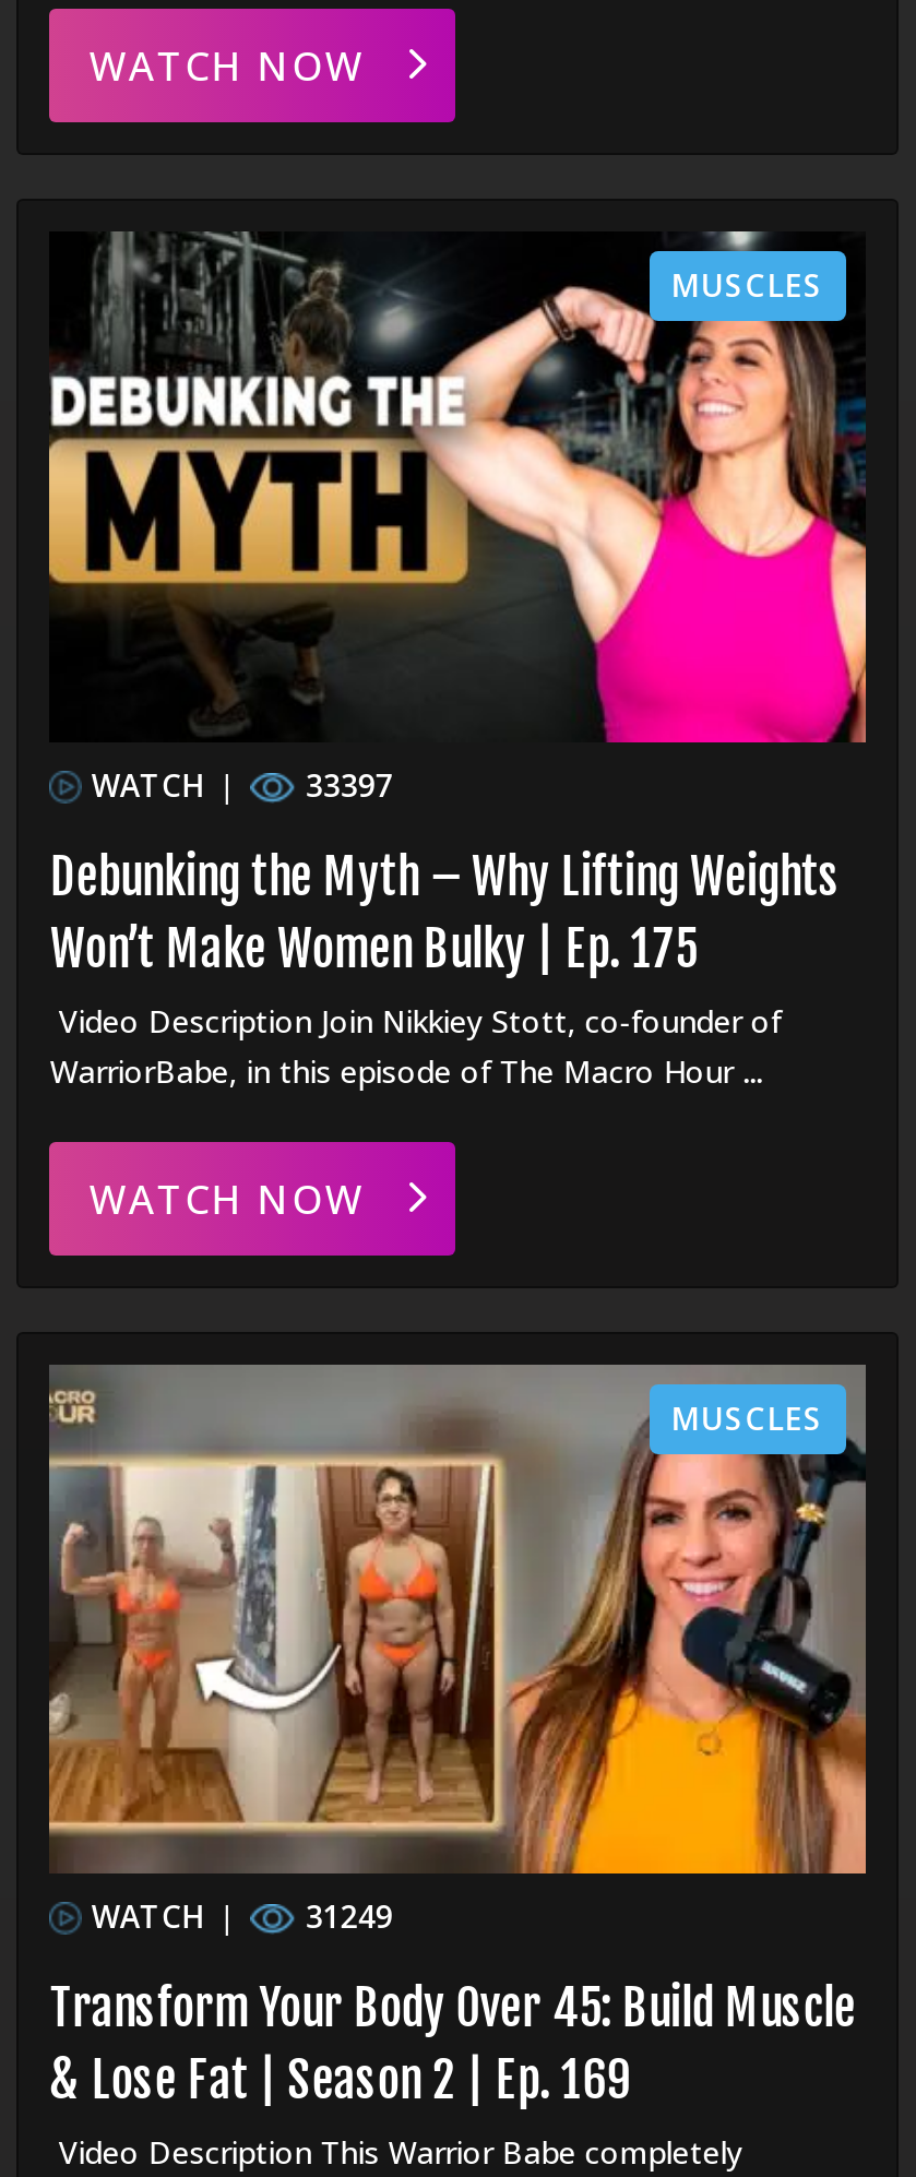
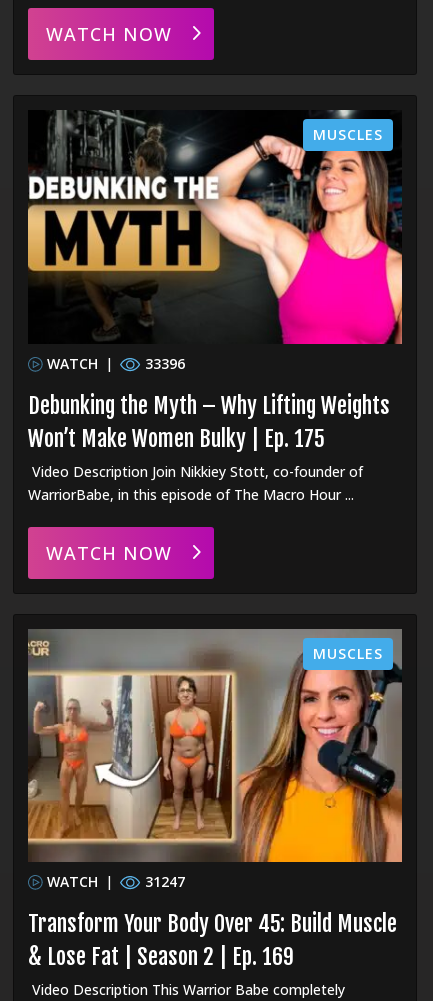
- 33397
+ 33396

- 31249
+ 31247
